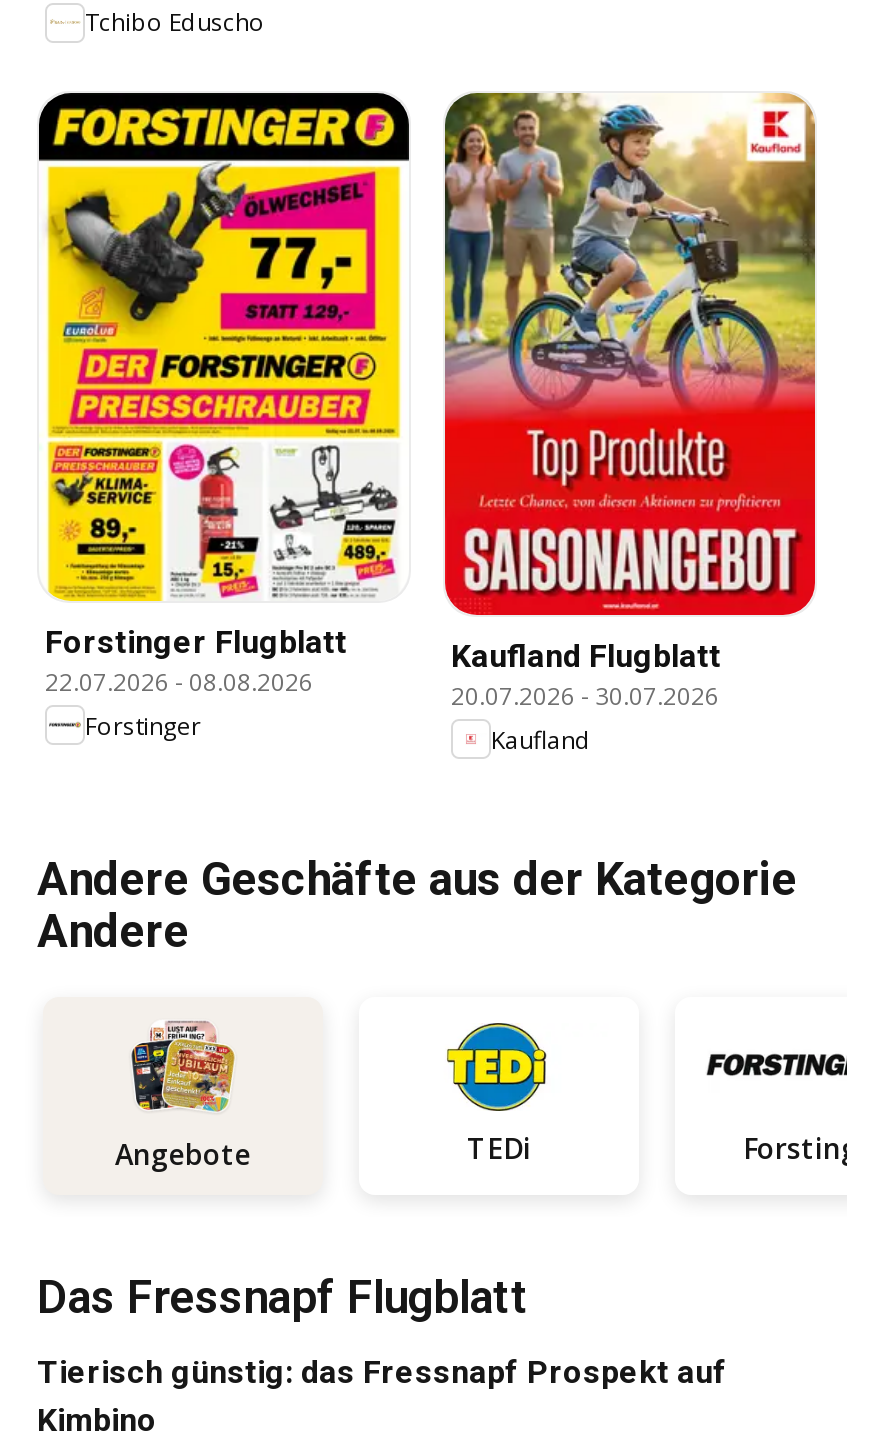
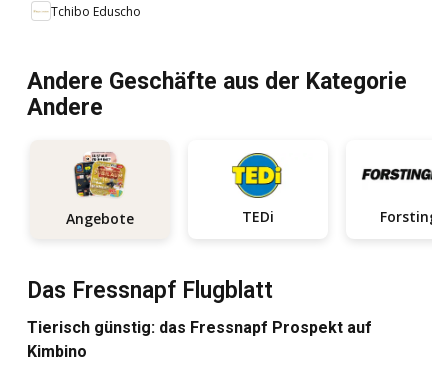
- [image]
- Forstinger Flugblatt
- 22.07.2026 - 08.08.2026
- Forstinger

- [image]
- Kaufland Flugblatt
- 20.07.2026 - 30.07.2026
- Kaufland
